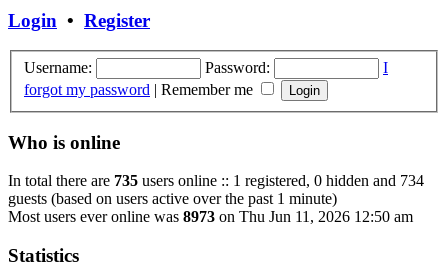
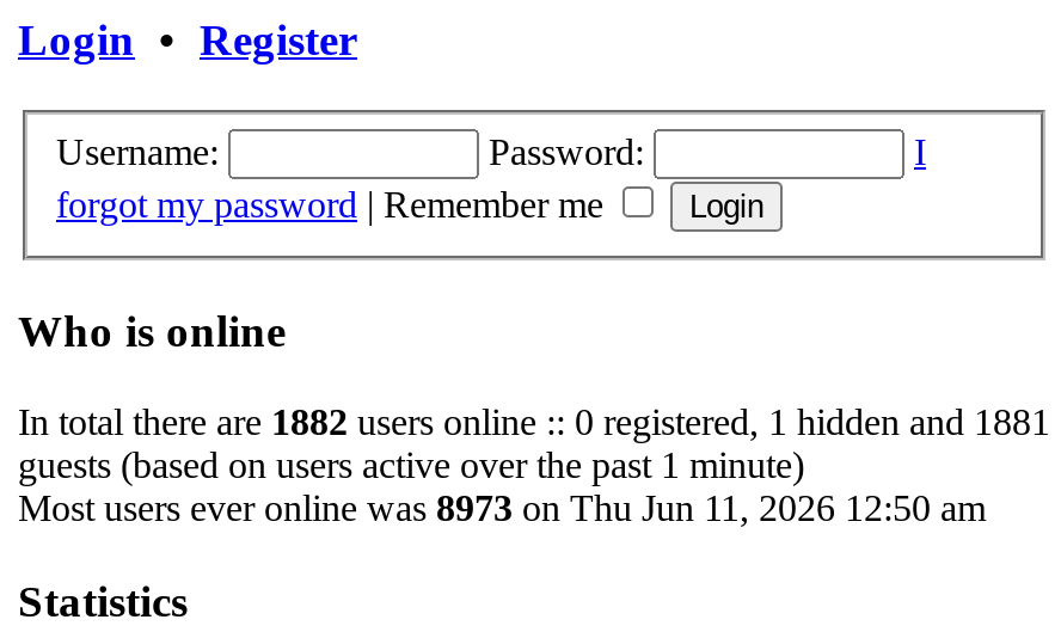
- In total there are 735 users online :: 1 registered, 0 hidden and 734
+ In total there are 1882 users online :: 0 registered, 1 hidden and 1881
